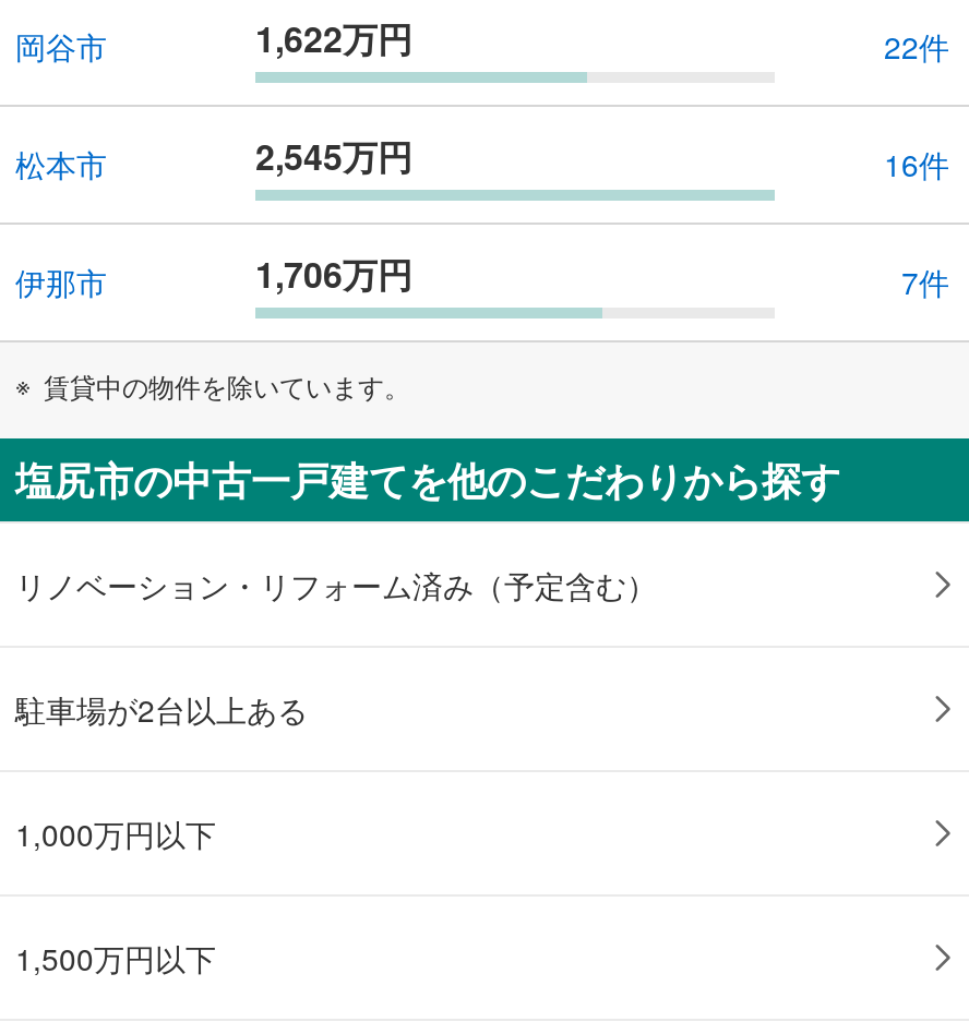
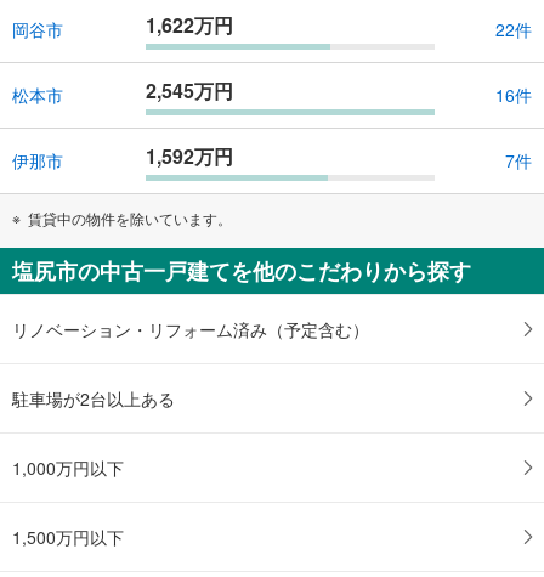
- 1,706万円
+ 1,592万円
